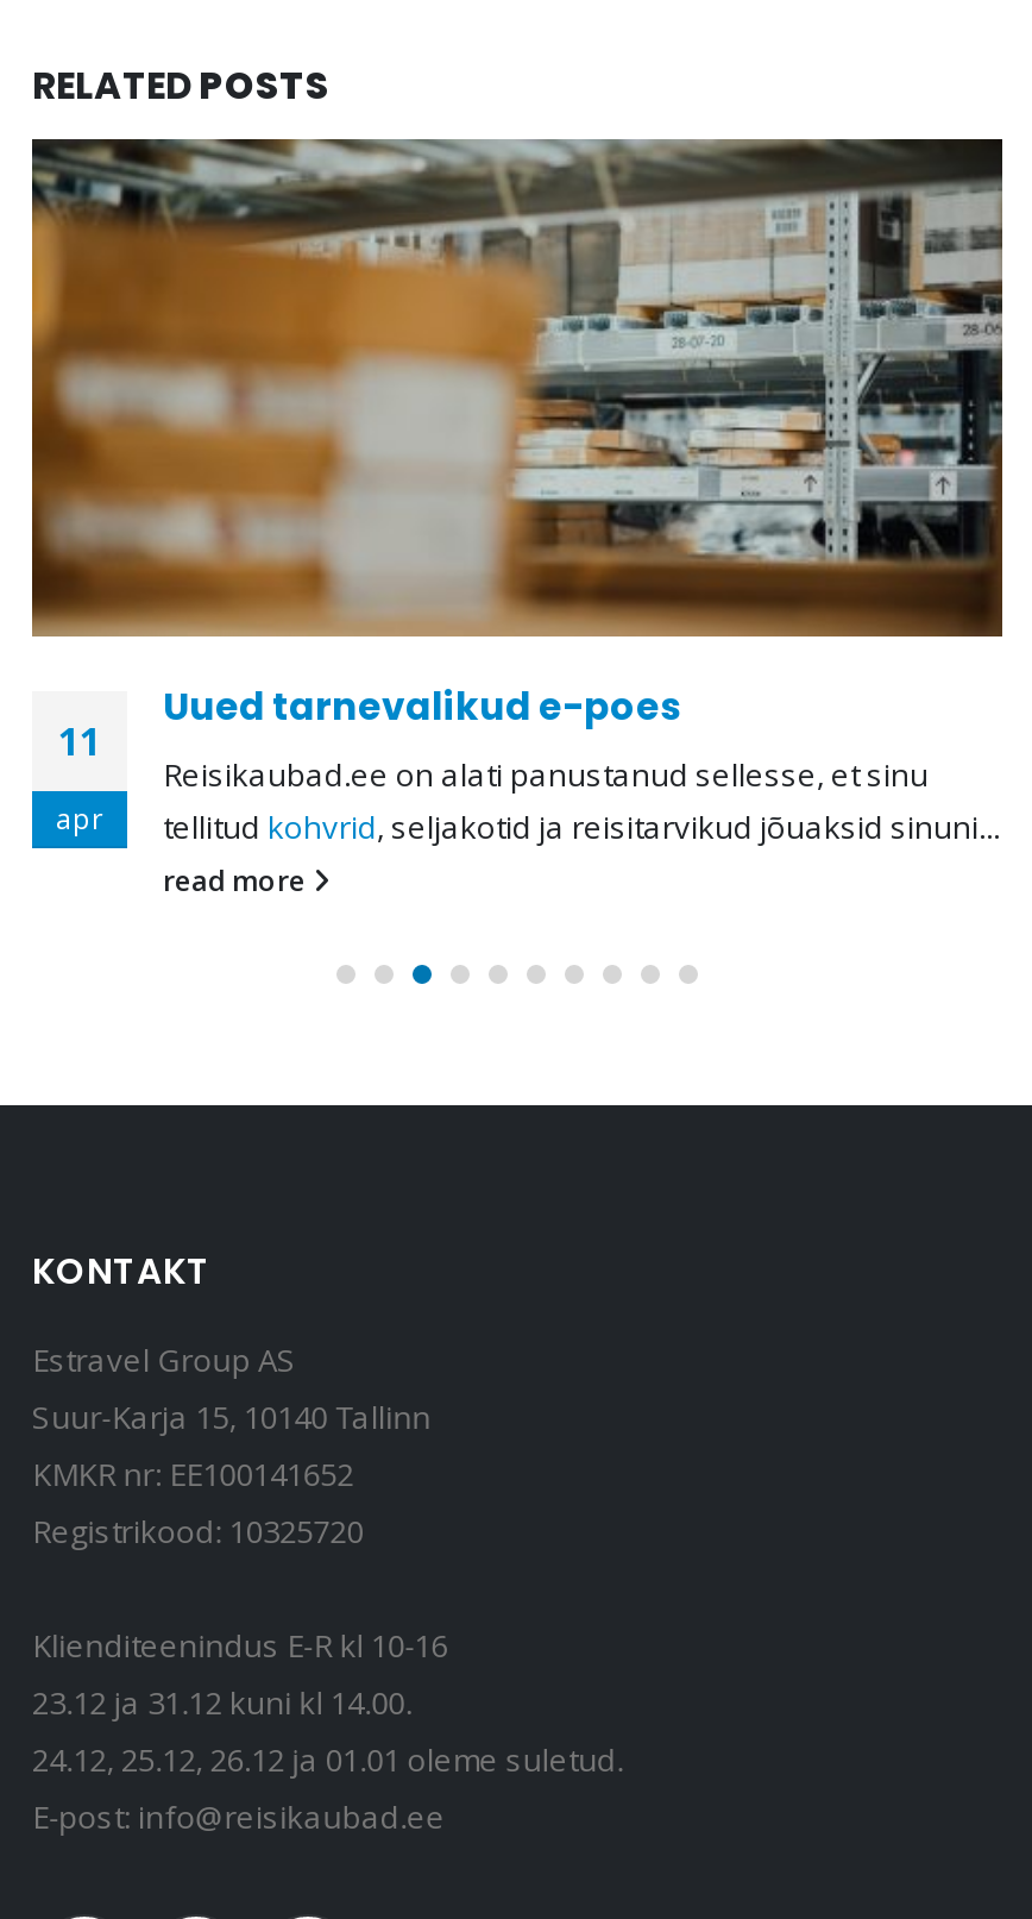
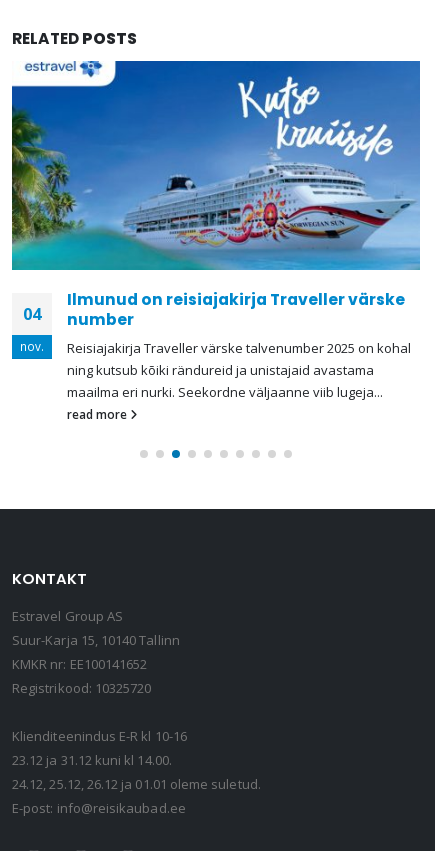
- [image]
- Uued tarnevalikud e-poes
- Reisikaubad.ee on alati panustanud sellesse, et sinu
- tellitud kohvrid, seljakotid ja reisitarvikud jõuaksid sinuni...
+ [image]
+ Ilmunud on reisiajakirja Traveller värske
+ number
+ Reisiajakirja Traveller värske talvenumber 2025 on kohal
+ ning kutsub kõiki rändureid ja unistajaid avastama
+ maailma eri nurki. Seekordne väljaanne viib lugeja...

- 11
+ 04

- apr
+ nov.
